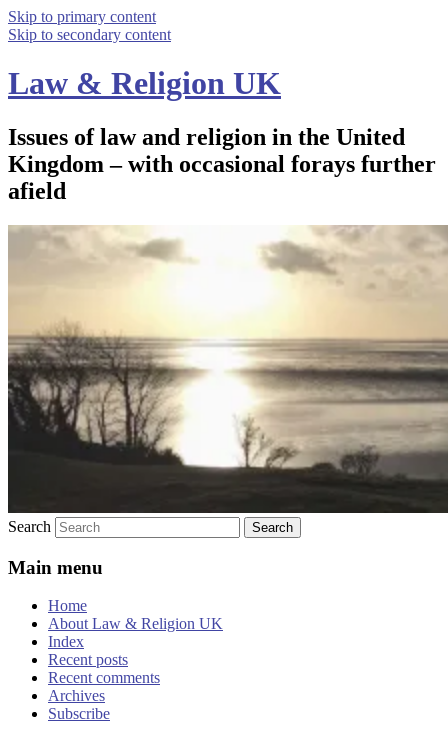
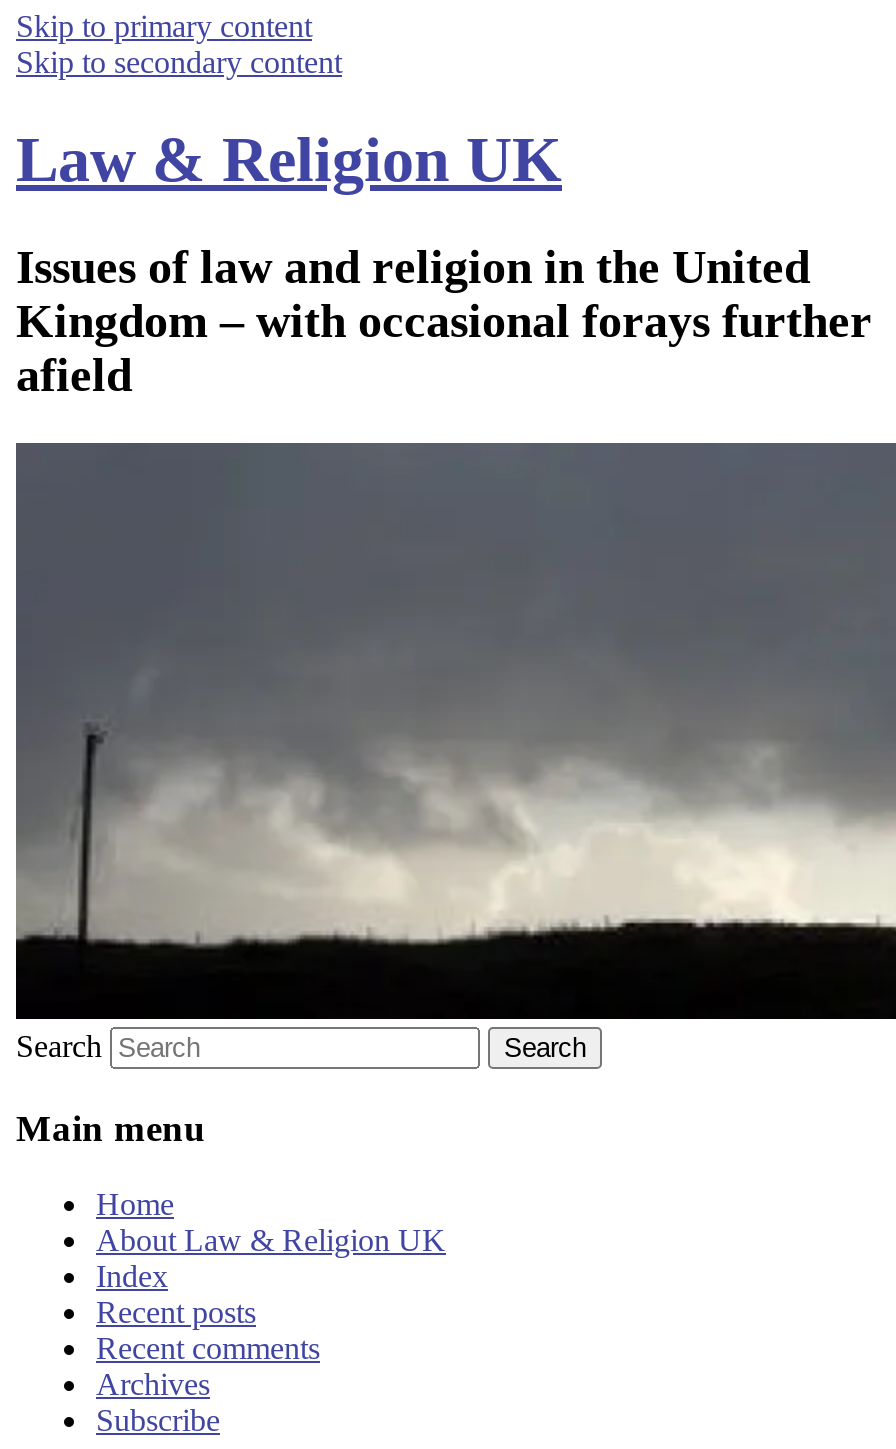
- [image]
+ [image]
